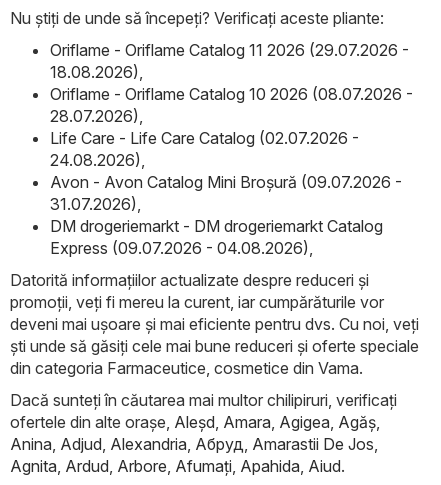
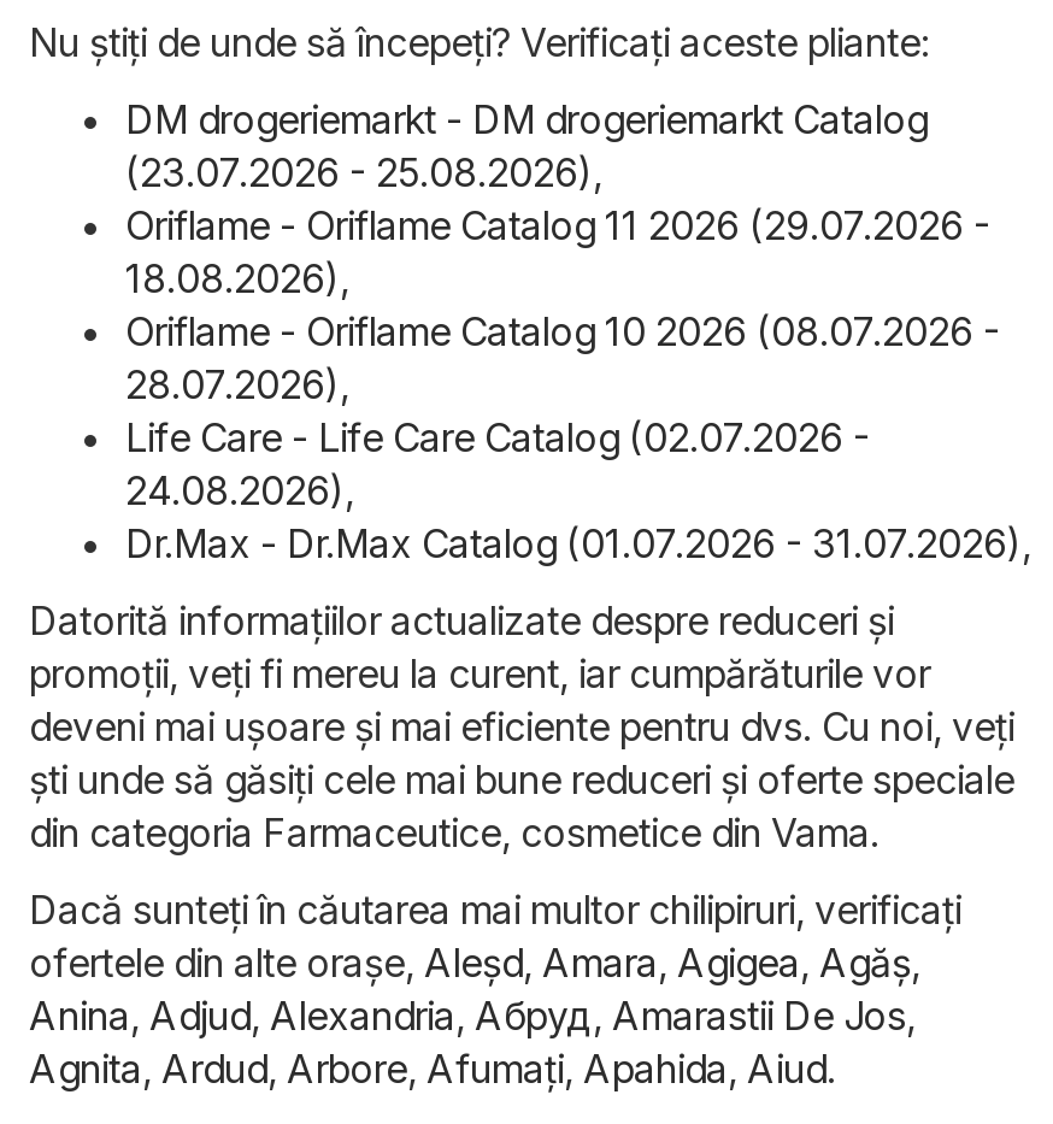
+ (23.07.2026 - 25.08.2026),

moved down: Oriflame - Oriflame Catalog 11 2026 (29.07.2026 - | 18.08.2026), | Oriflame - Oriflame Catalog 10 2026 (08.07.2026 - | 28.07.2026), | Life Care - Life Care Catalog (02.07.2026 - | 24.08.2026),

- Avon - Avon Catalog Mini Broșură (09.07.2026 -
- 31.07.2026),
- Express (09.07.2026 - 04.08.2026),
+ Dr.Max - Dr.Max Catalog (01.07.2026 - 31.07.2026),

moved up: DM drogeriemarkt - DM drogeriemarkt Catalog
